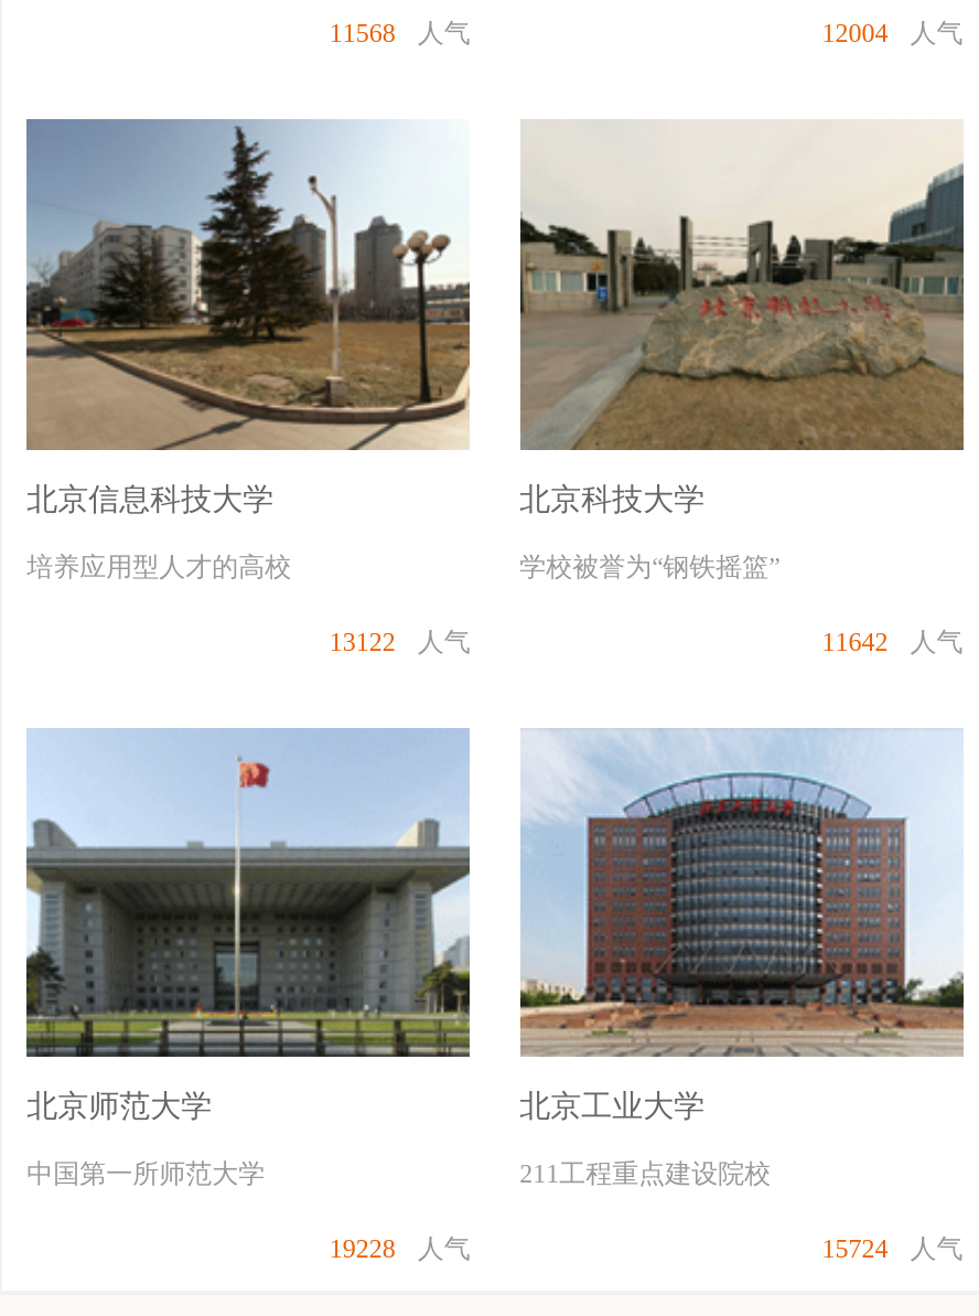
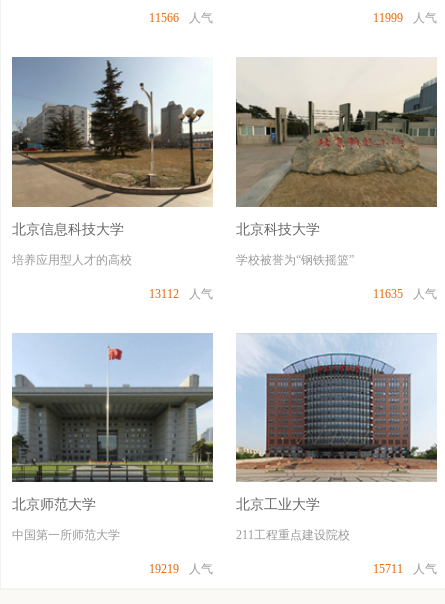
- 11568 人气
+ 11566 人气

- 12004 人气
+ 11999 人气

- 13122 人气
+ 13112 人气

- 11642 人气
+ 11635 人气

- 19228 人气
+ 19219 人气

- 15724 人气
+ 15711 人气
